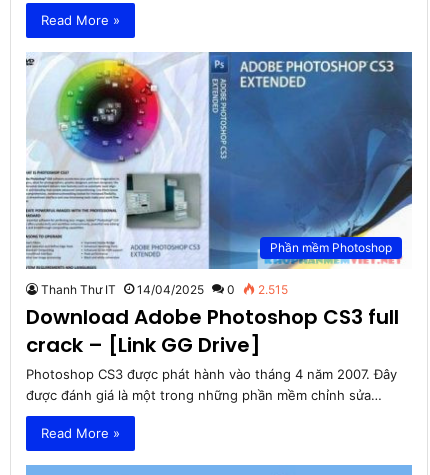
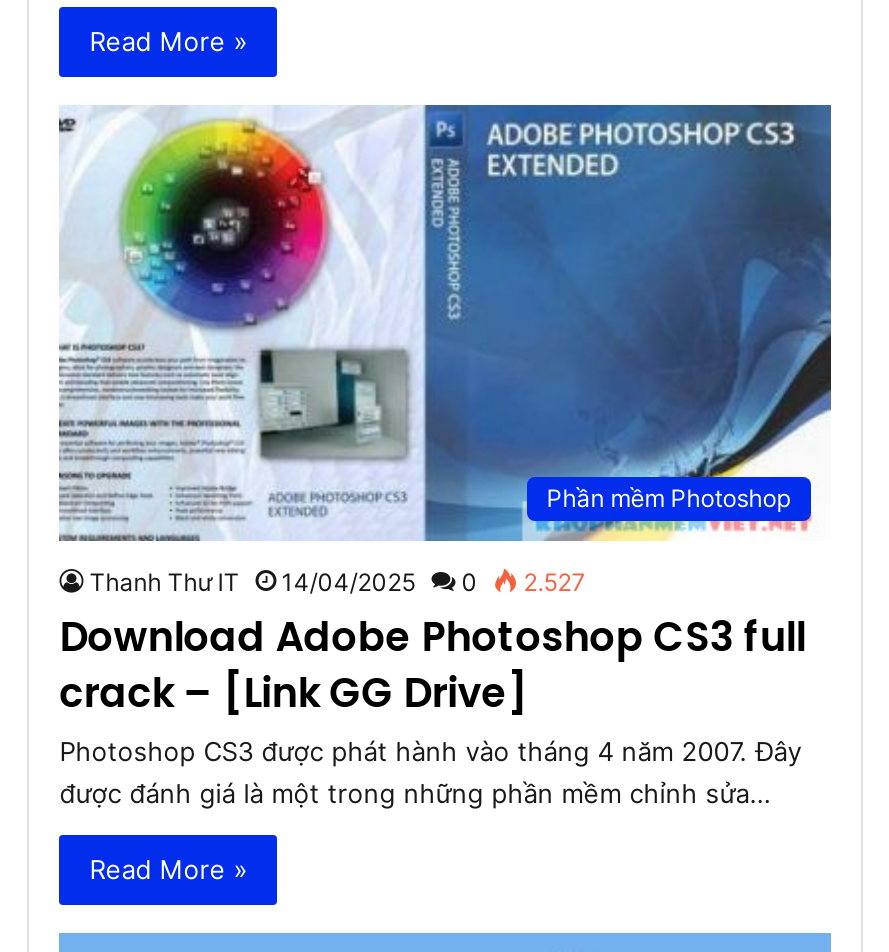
- Thanh Thư IT 14/04/2025 0 2.515
+ Thanh Thư IT 14/04/2025 0 2.527
